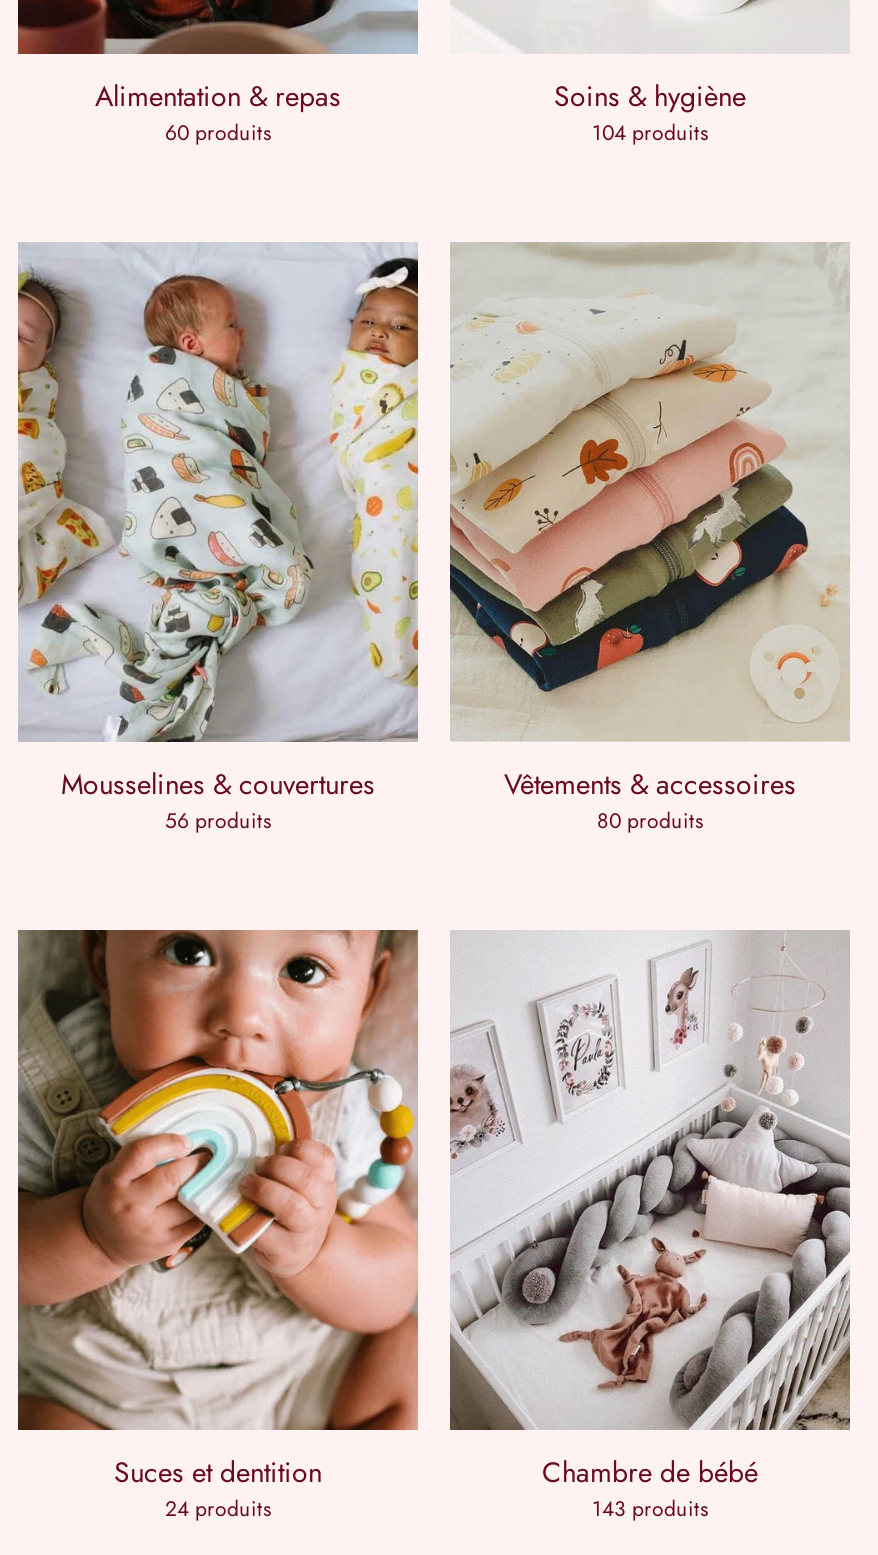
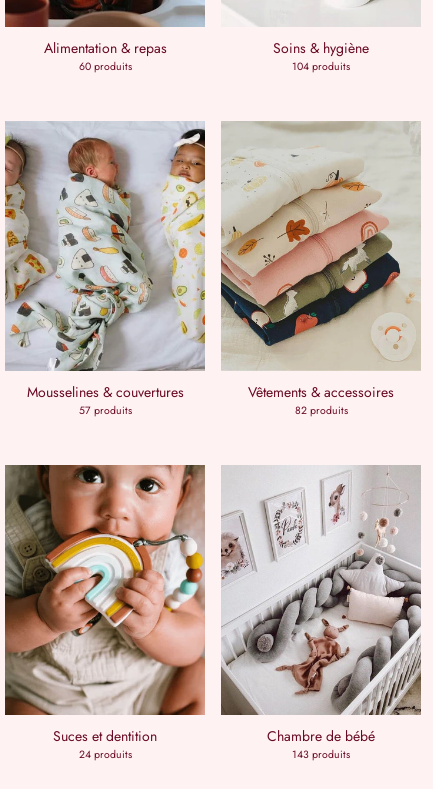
- 56 produits
+ 57 produits

- 80 produits
+ 82 produits
